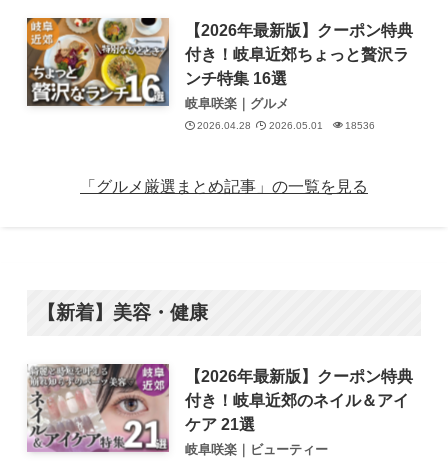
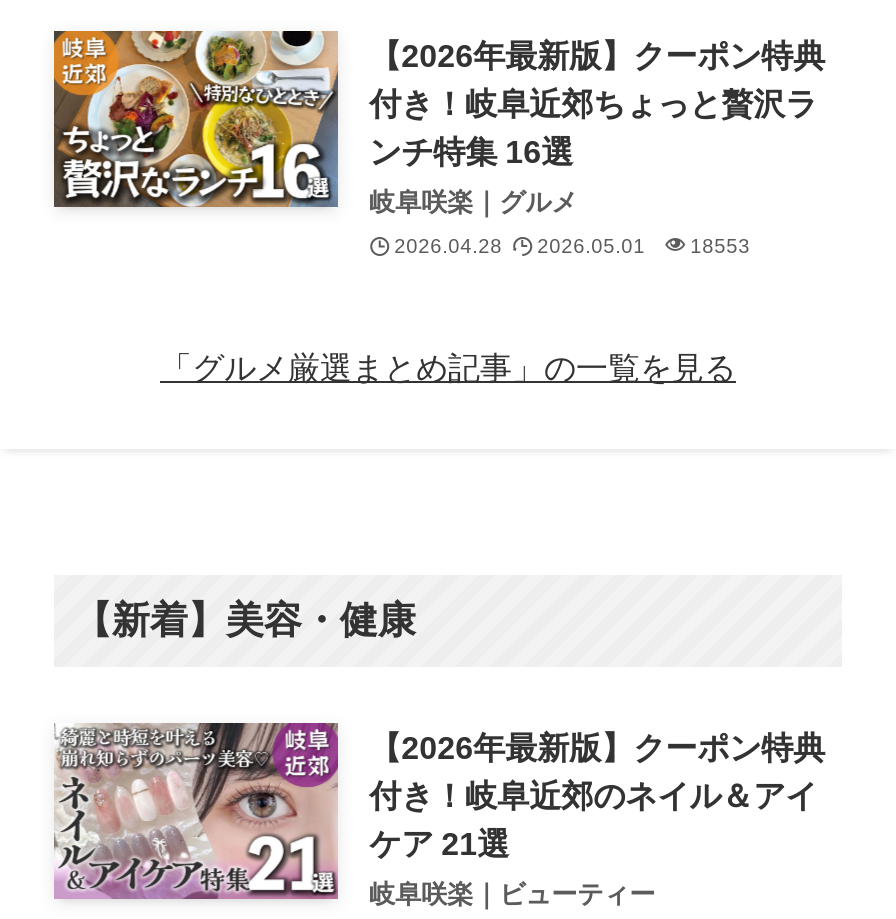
- 18536
+ 18553
